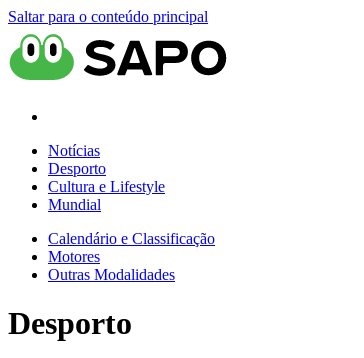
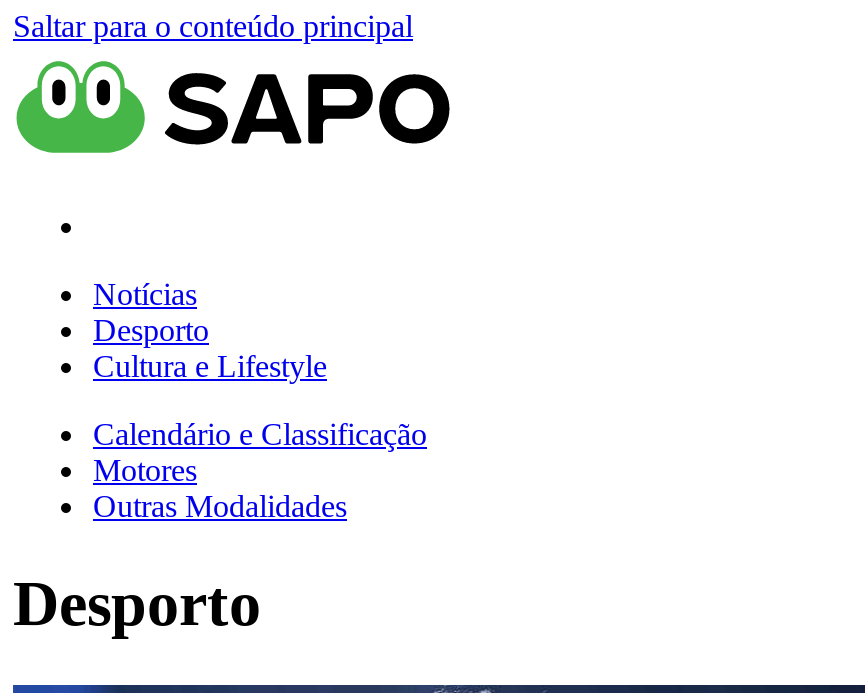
- Mundial
